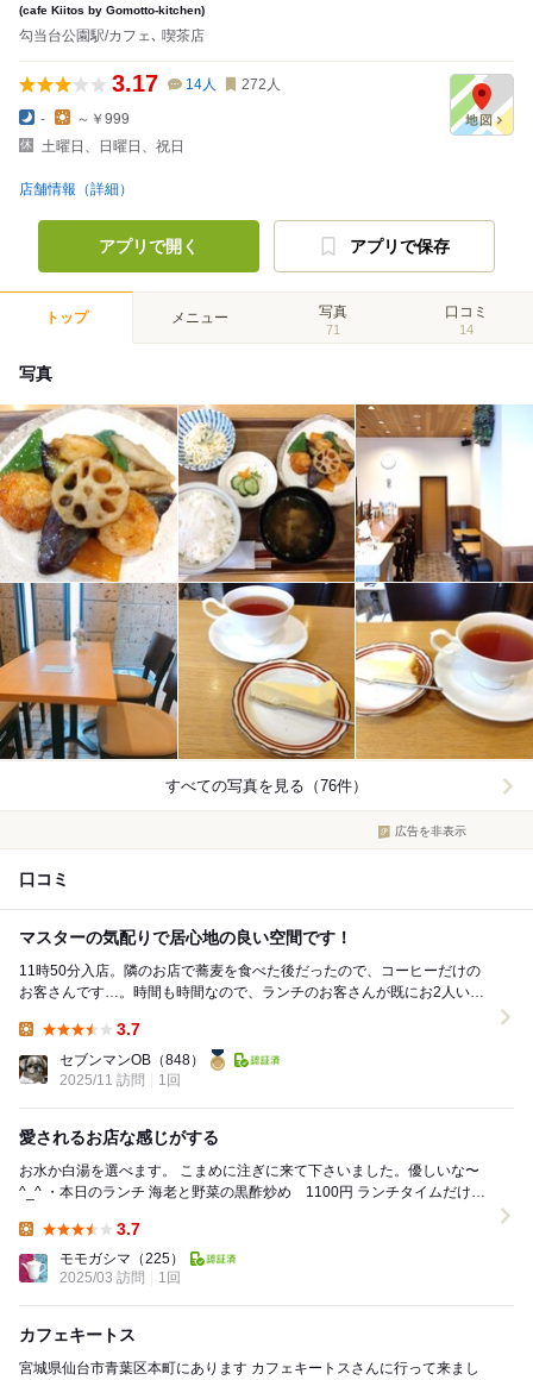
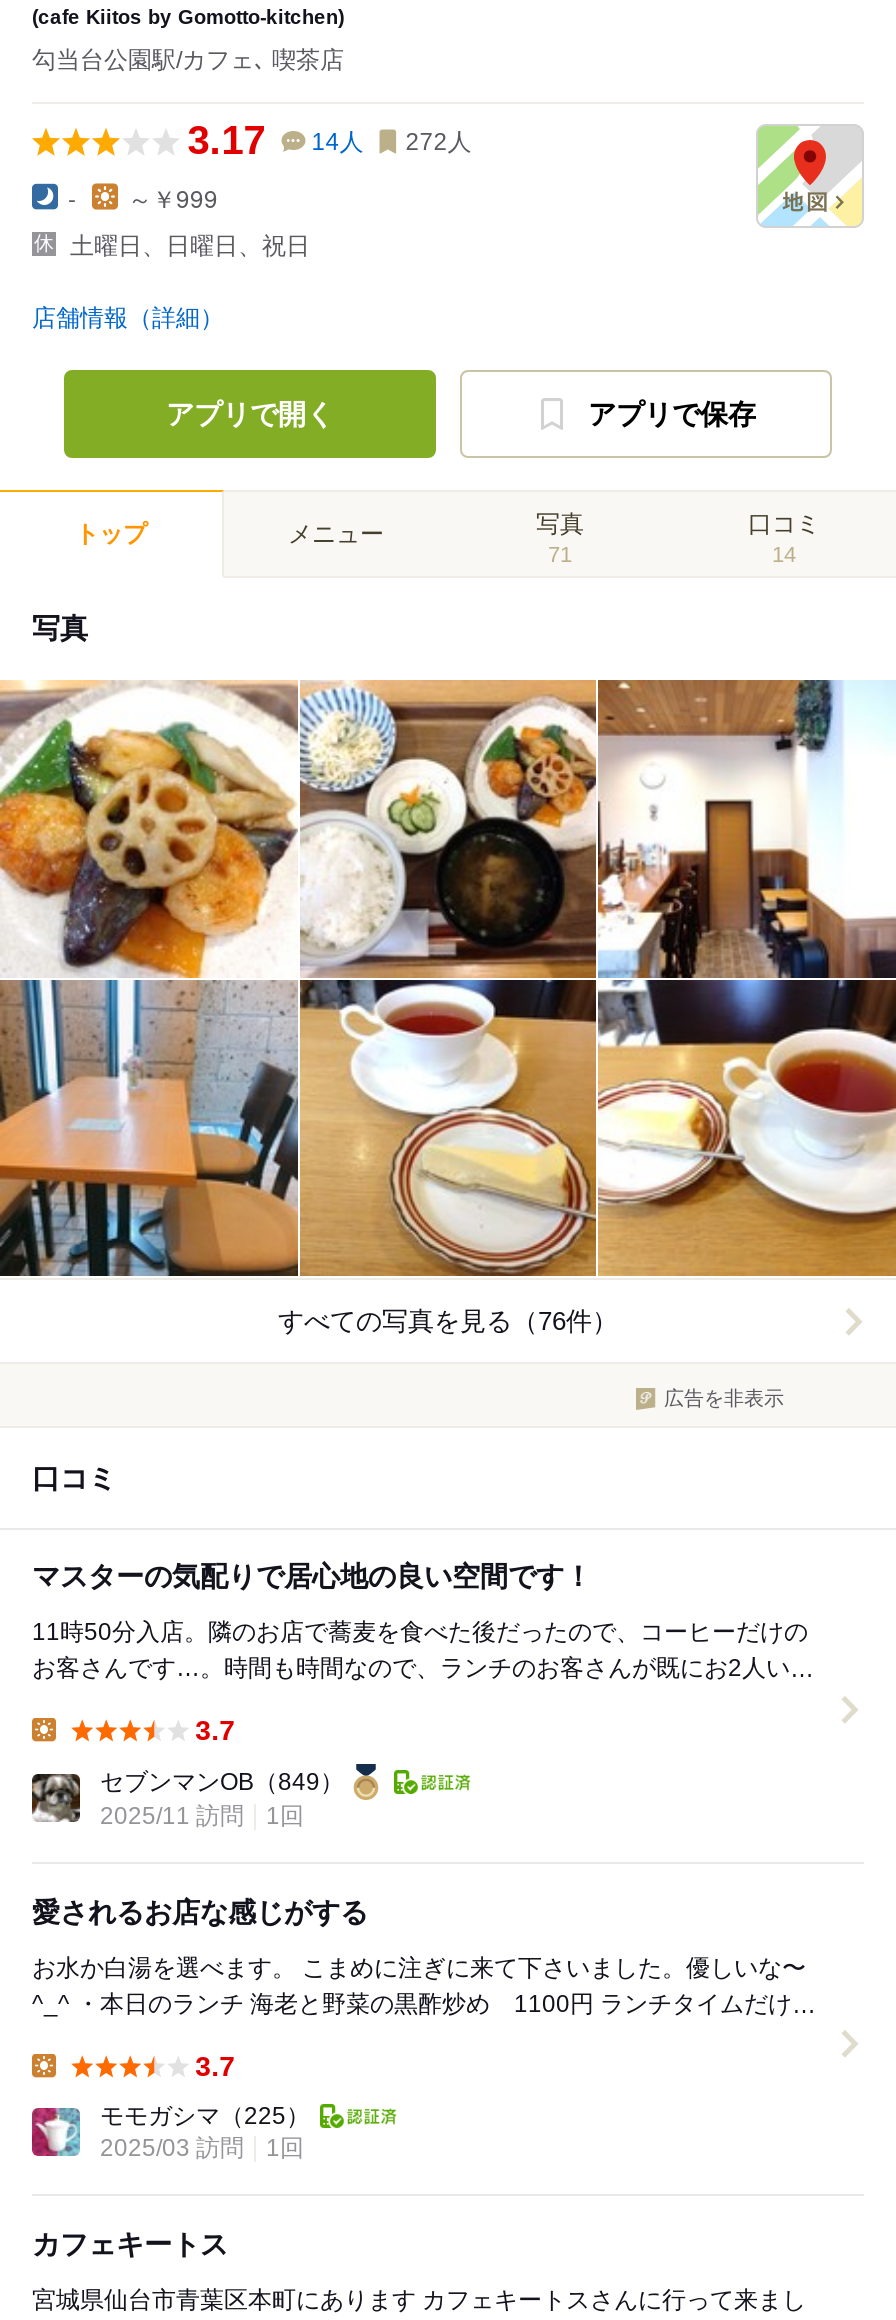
- セブンマンOB（848）
+ セブンマンOB（849）
